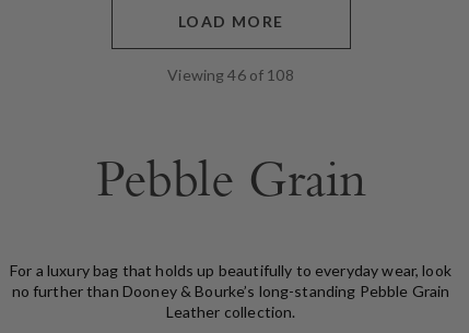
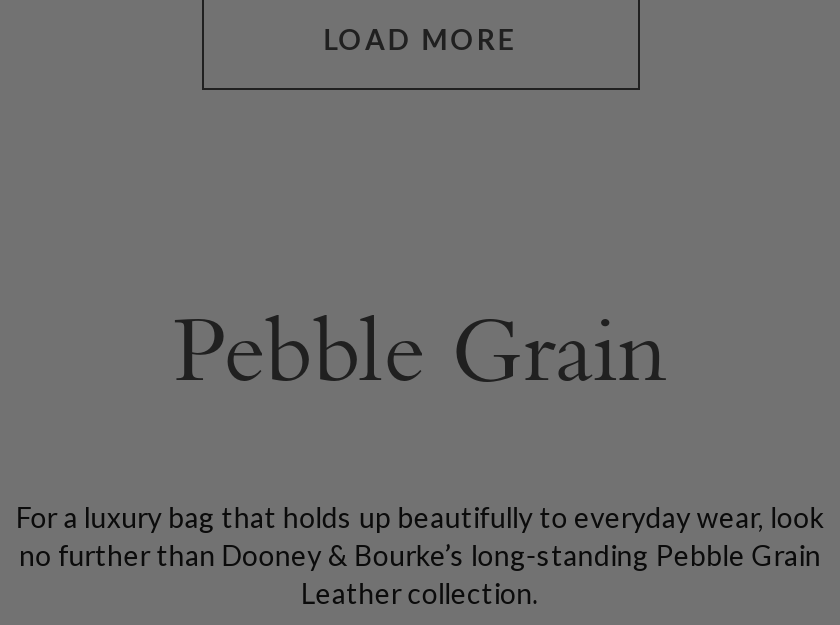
- Viewing 46 of 108
